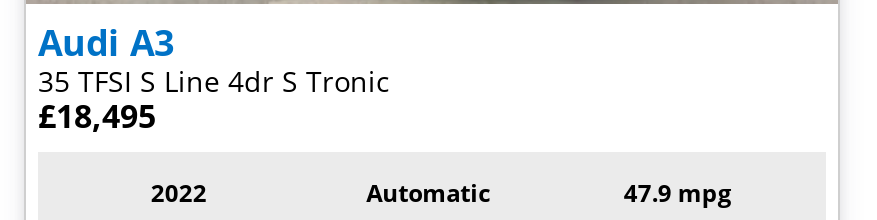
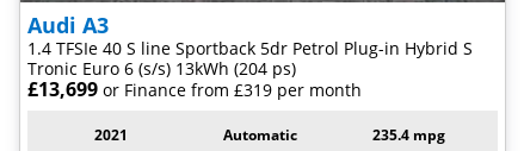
- 35 TFSI S Line 4dr S Tronic
- £18,495
+ 1.4 TFSIe 40 S line Sportback 5dr Petrol Plug-in Hybrid S
+ Tronic Euro 6 (s/s) 13kWh (204 ps)
+ £13,699or Finance from £319 per month

- 2022
+ 2021

- 47.9 mpg
+ 235.4 mpg
